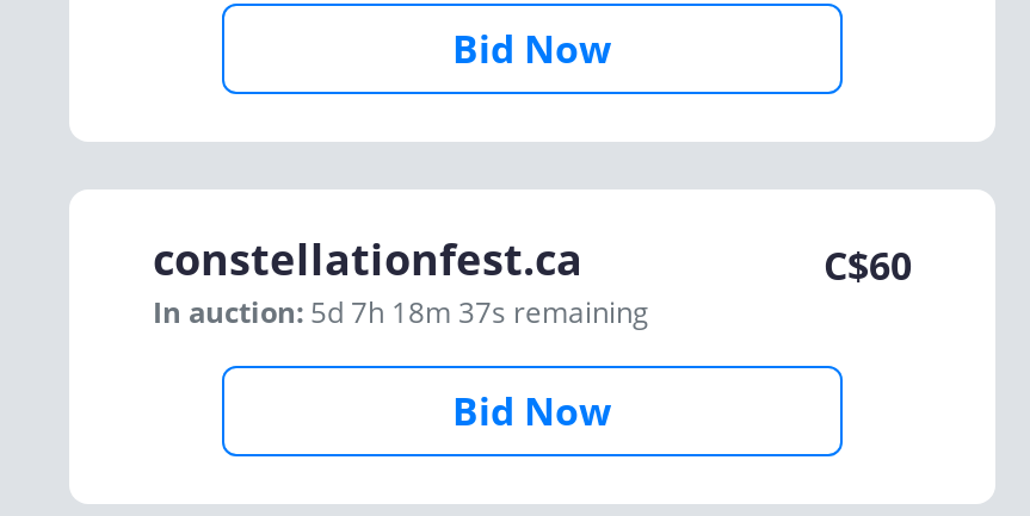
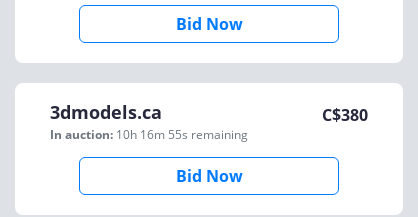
- constellationfest.ca
- In auction: 5d 7h 18m 37s remaining
+ 3dmodels.ca
+ In auction: 10h 16m 55s remaining

- C$60
+ C$380
